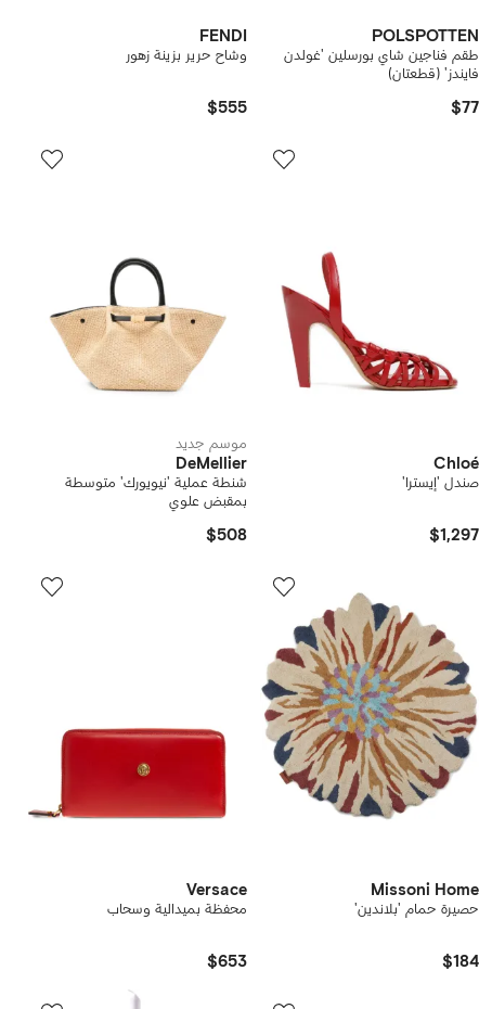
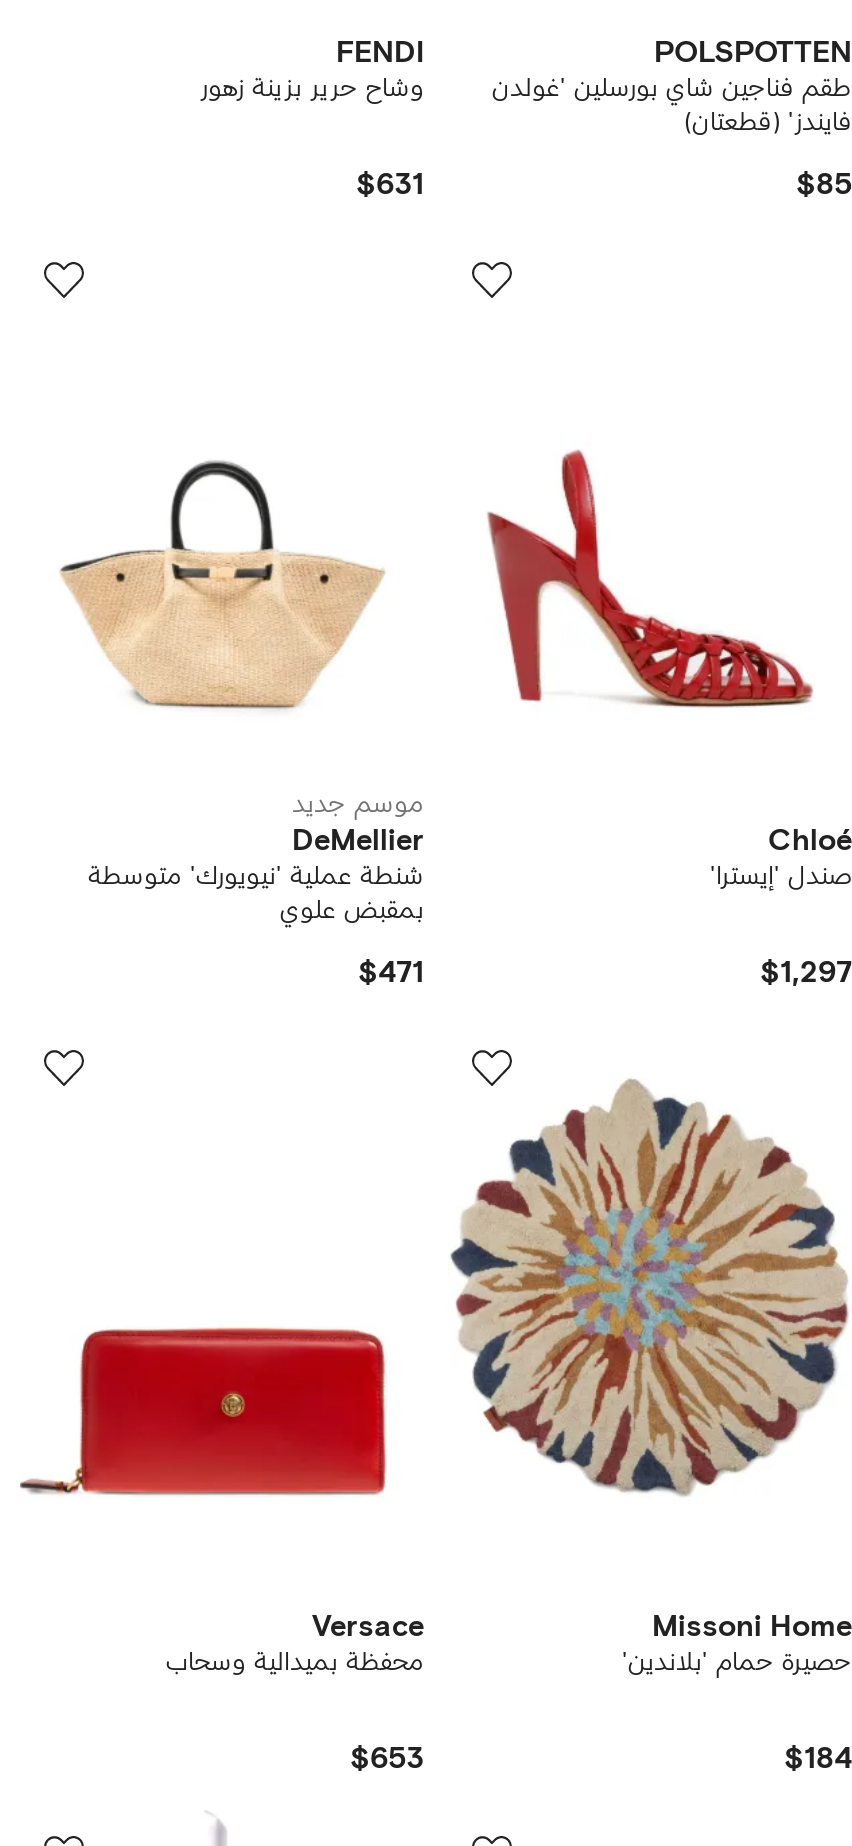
- $555
+ $631

- $77
+ $85

- $508
+ $471
